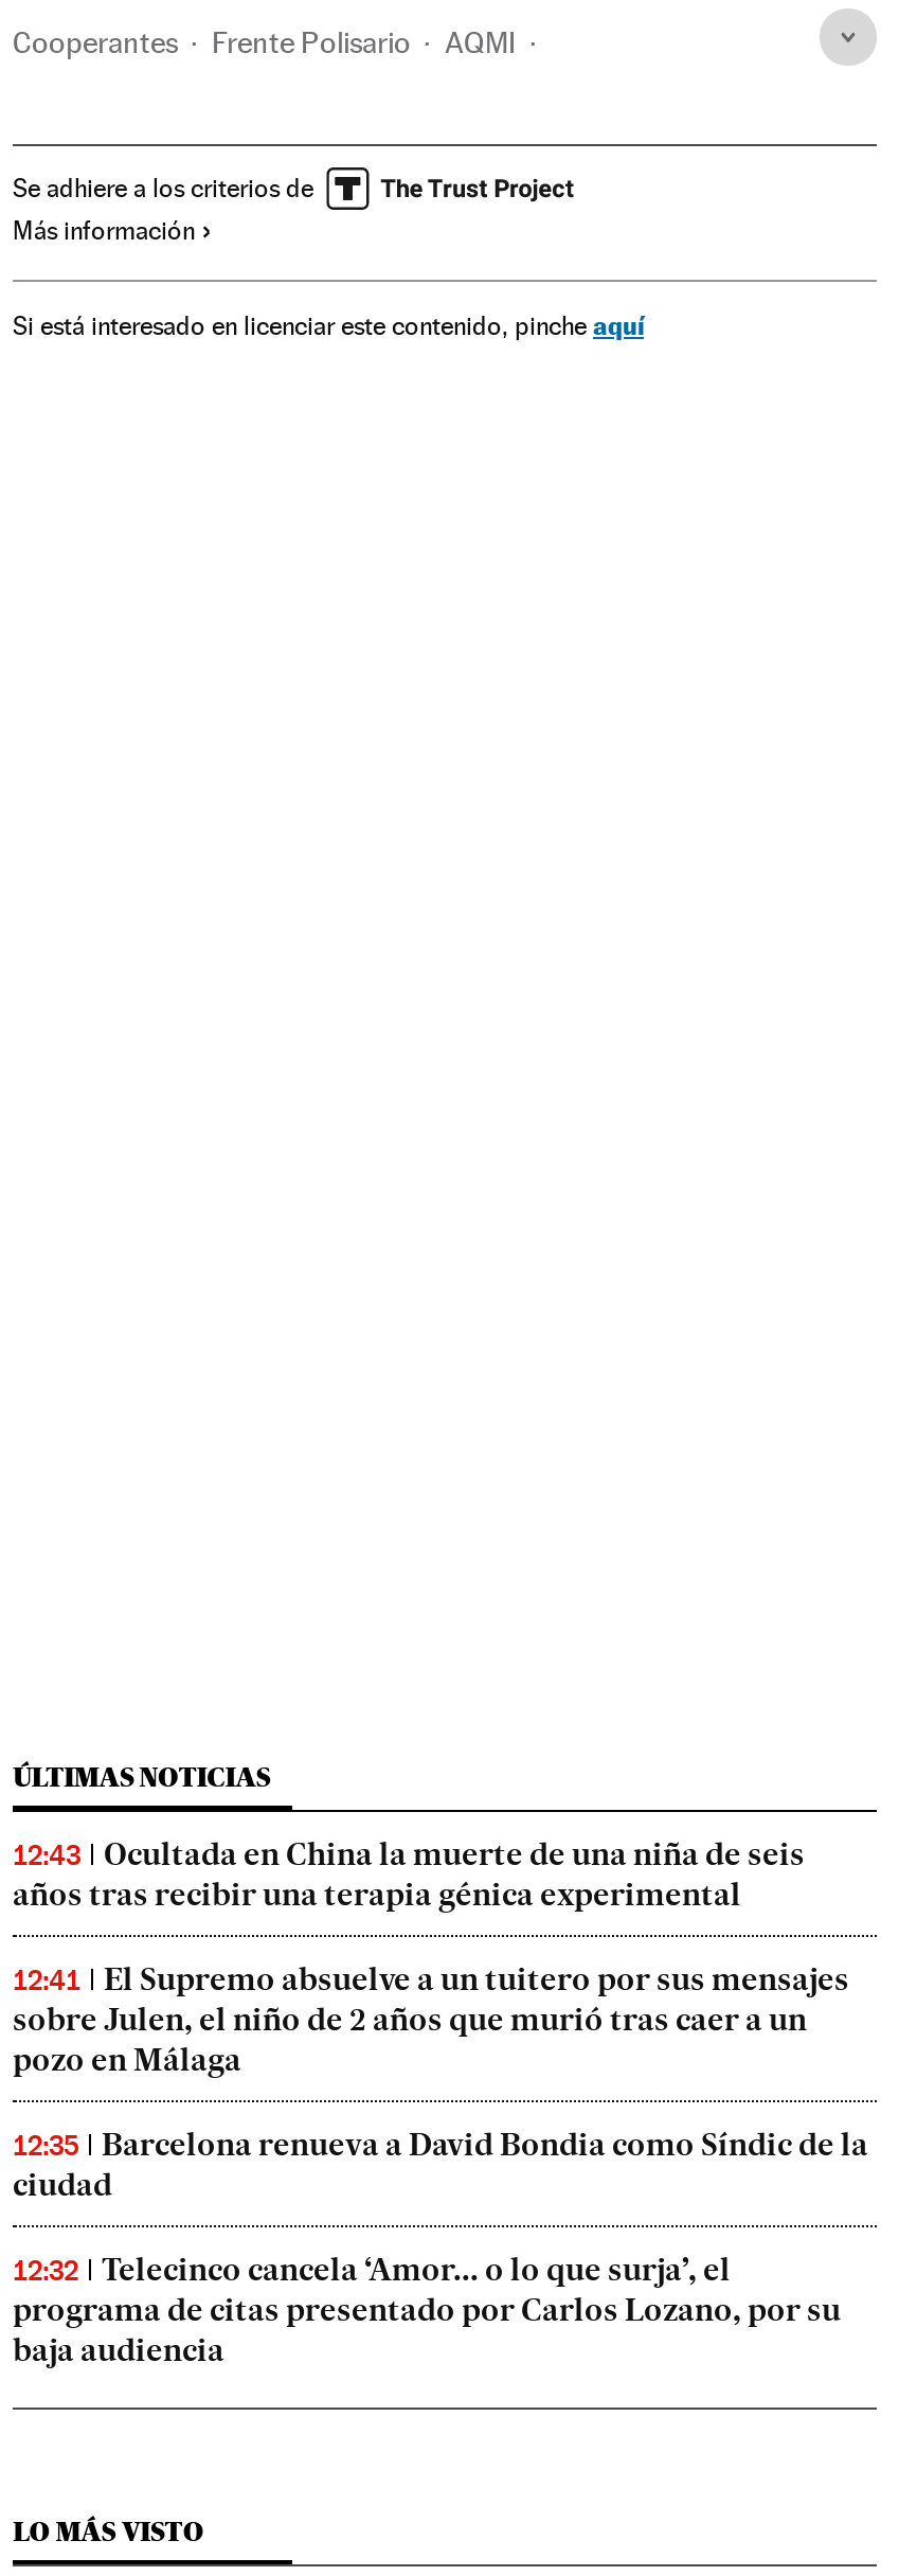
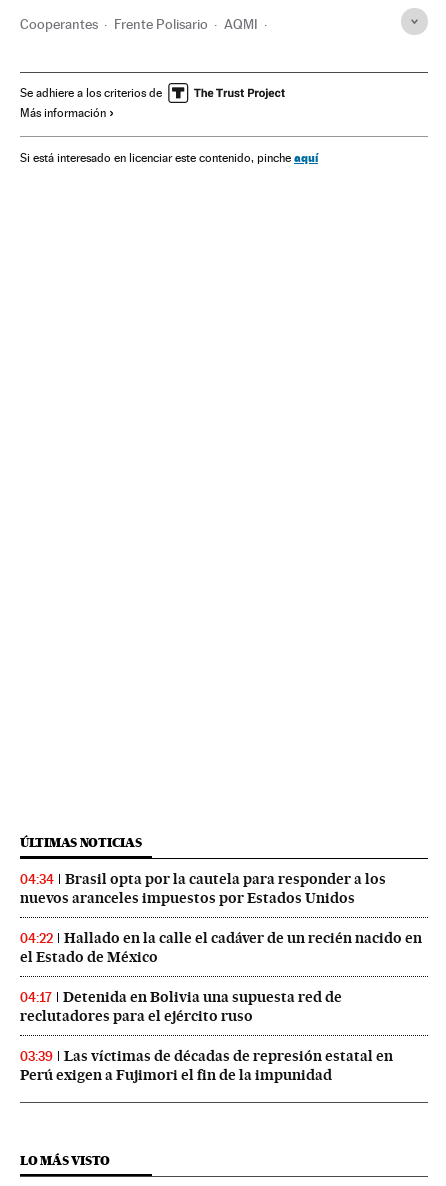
- 12:43
- Ocultada en China la muerte de una niña de seis
- años tras recibir una terapia génica experimental
+ 04:34
+ Brasil opta por la cautela para responder a los
+ nuevos aranceles impuestos por Estados Unidos

- 12:41
- El Supremo absuelve a un tuitero por sus mensajes
- sobre Julen, el niño de 2 años que murió tras caer a un
- pozo en Málaga
+ 04:22
+ Hallado en la calle el cadáver de un recién nacido en
+ el Estado de México

- 12:35
- Barcelona renueva a David Bondia como Síndic de la
- ciudad
+ 04:17
+ Detenida en Bolivia una supuesta red de
+ reclutadores para el ejército ruso

- 12:32
- Telecinco cancela ‘Amor... o lo que surja’, el
- programa de citas presentado por Carlos Lozano, por su
- baja audiencia
+ 03:39
+ Las víctimas de décadas de represión estatal en
+ Perú exigen a Fujimori el fin de la impunidad
